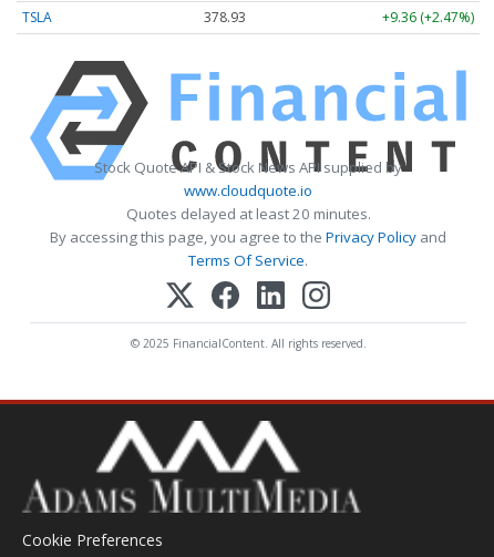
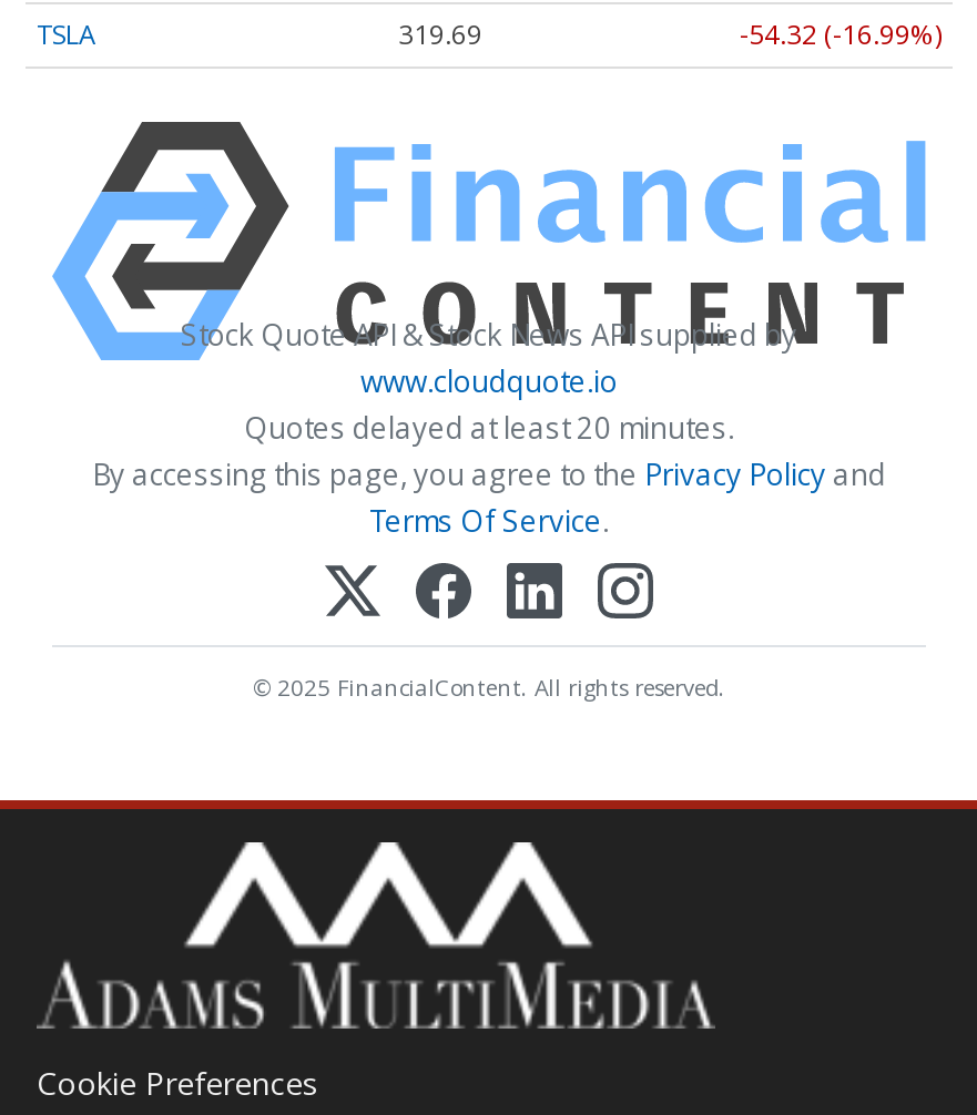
- 378.93
+ 319.69

- +9.36 (+2.47%)
+ -54.32 (-16.99%)
